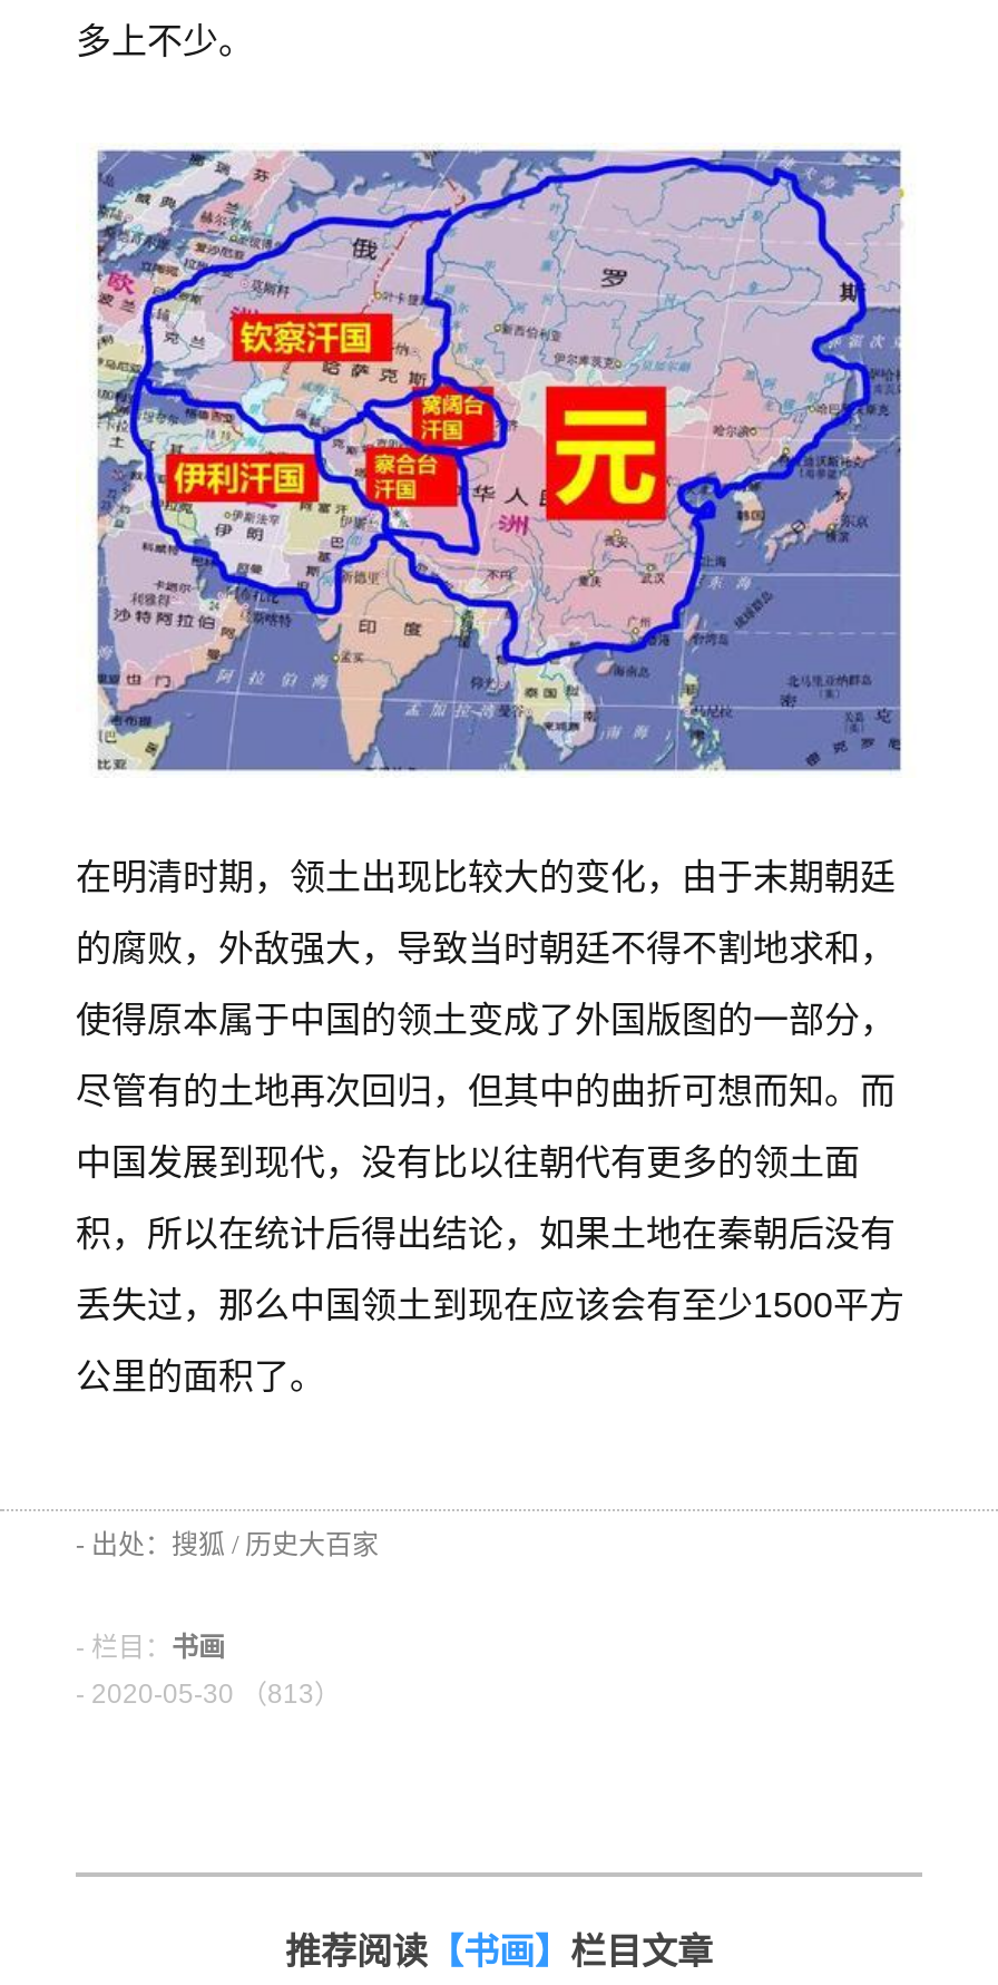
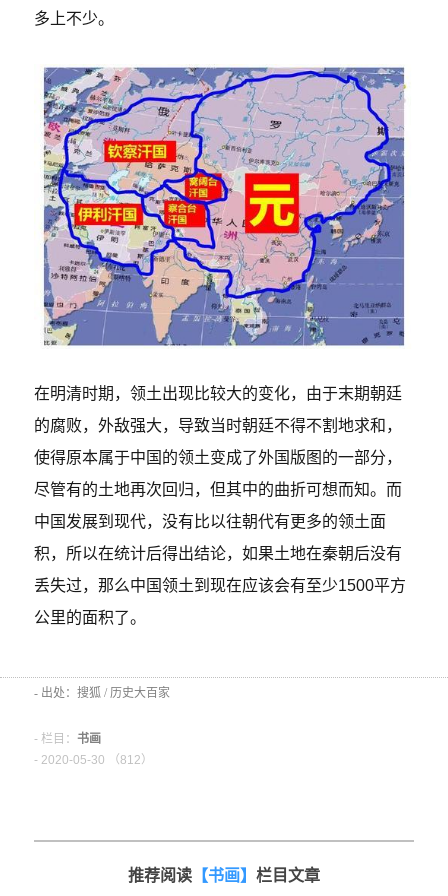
- - 2020-05-30 （813）
+ - 2020-05-30 （812）
